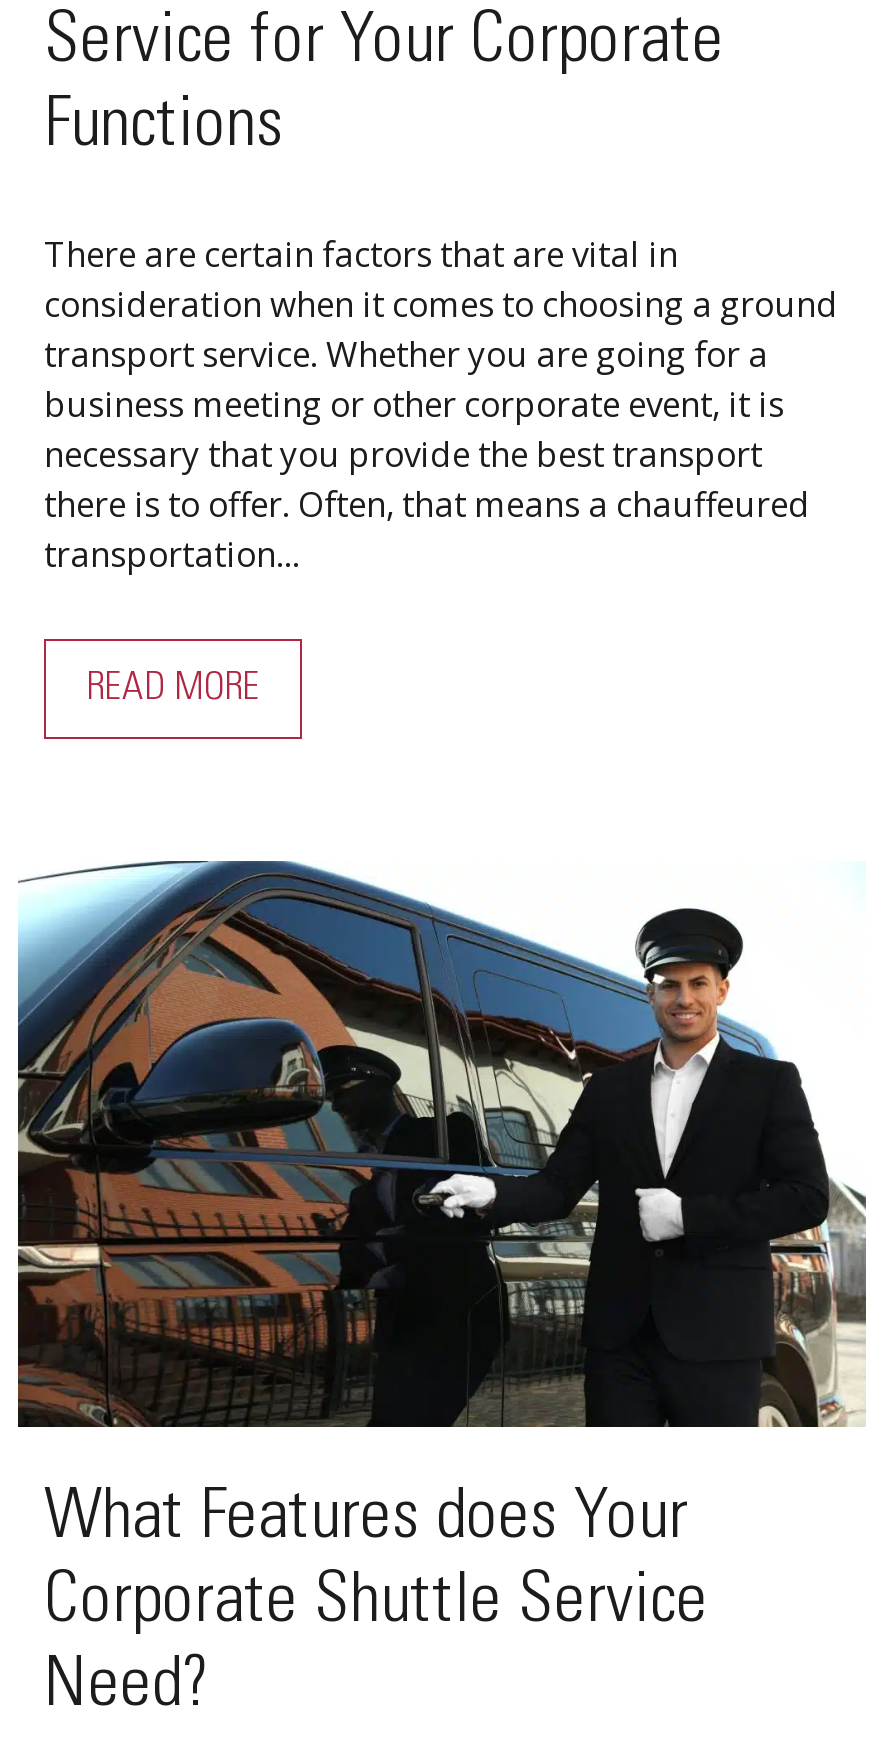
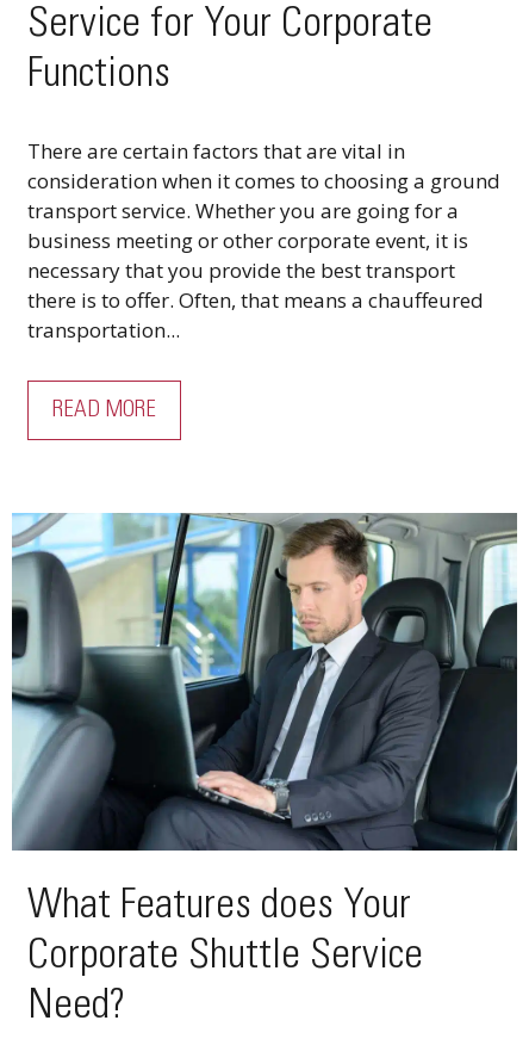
- [image]
+ [image]
